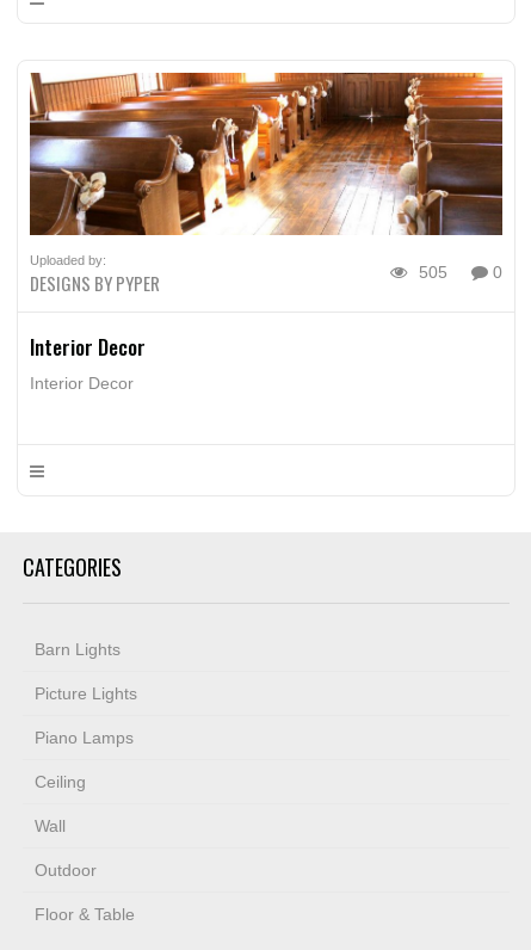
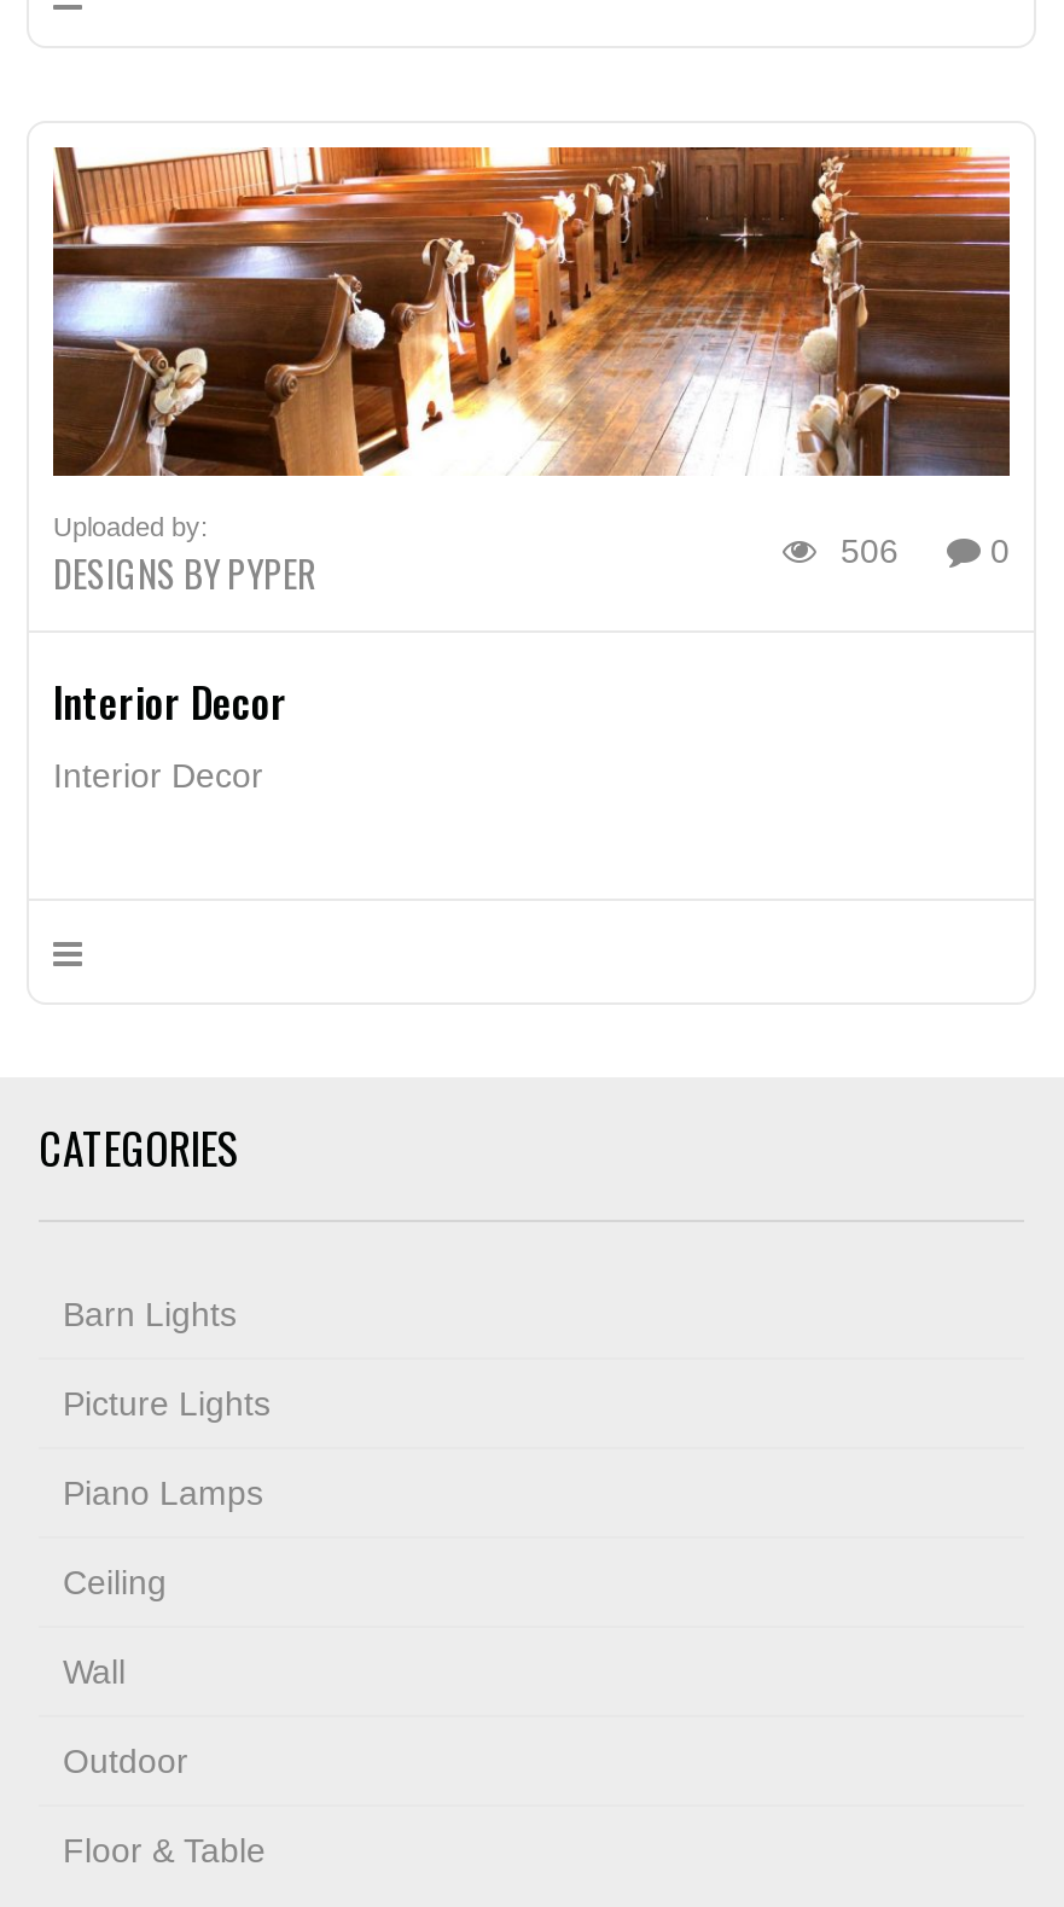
- 505
+ 506
